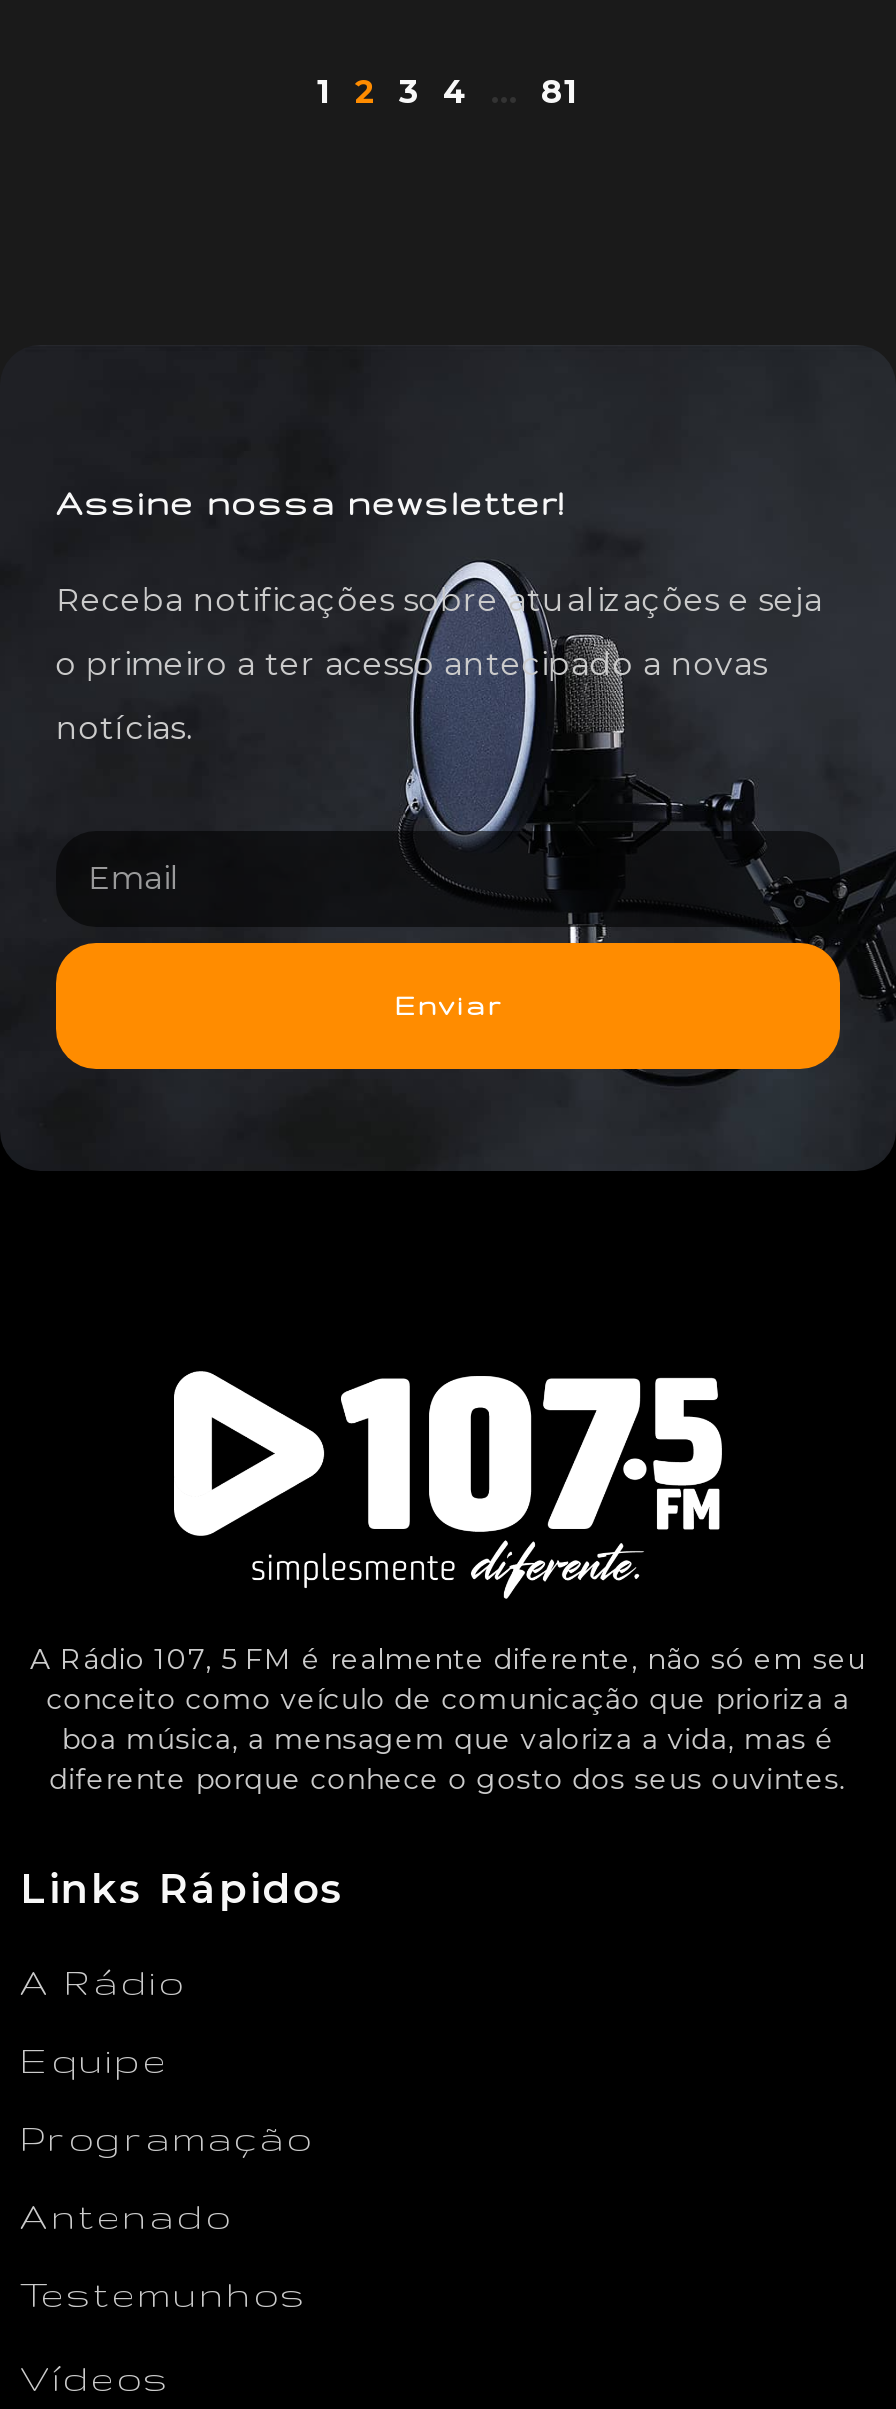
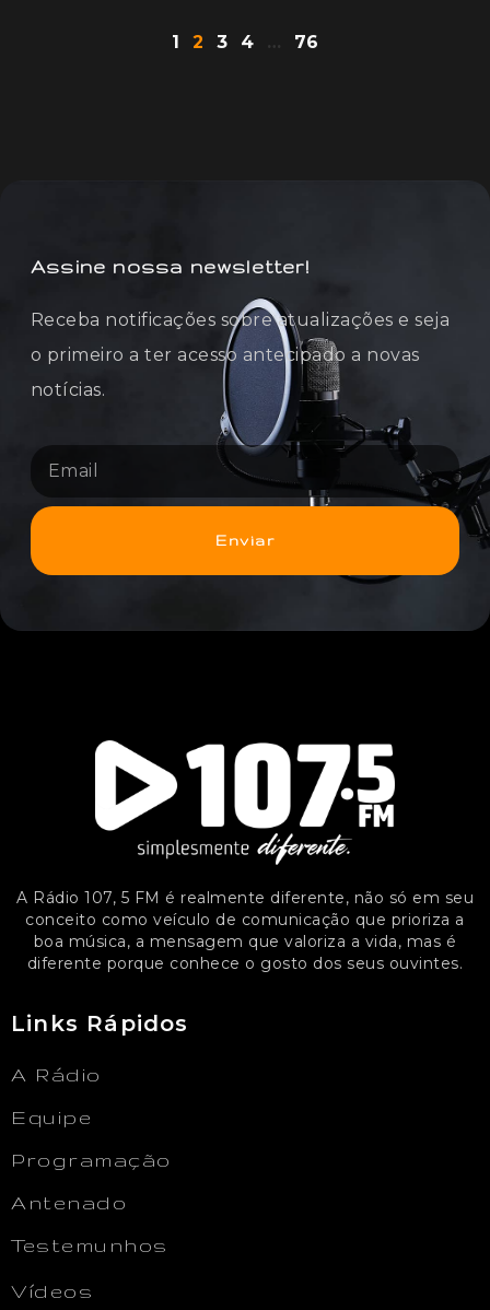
- 81
+ 76
